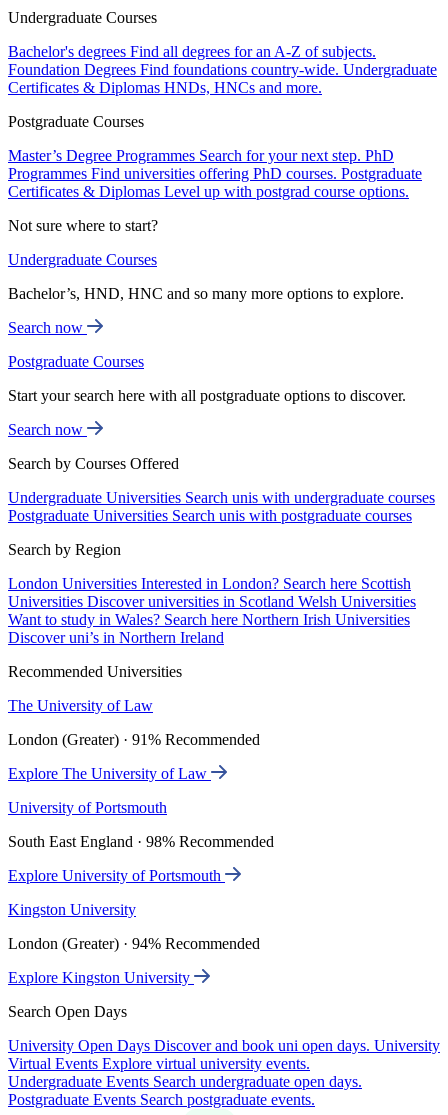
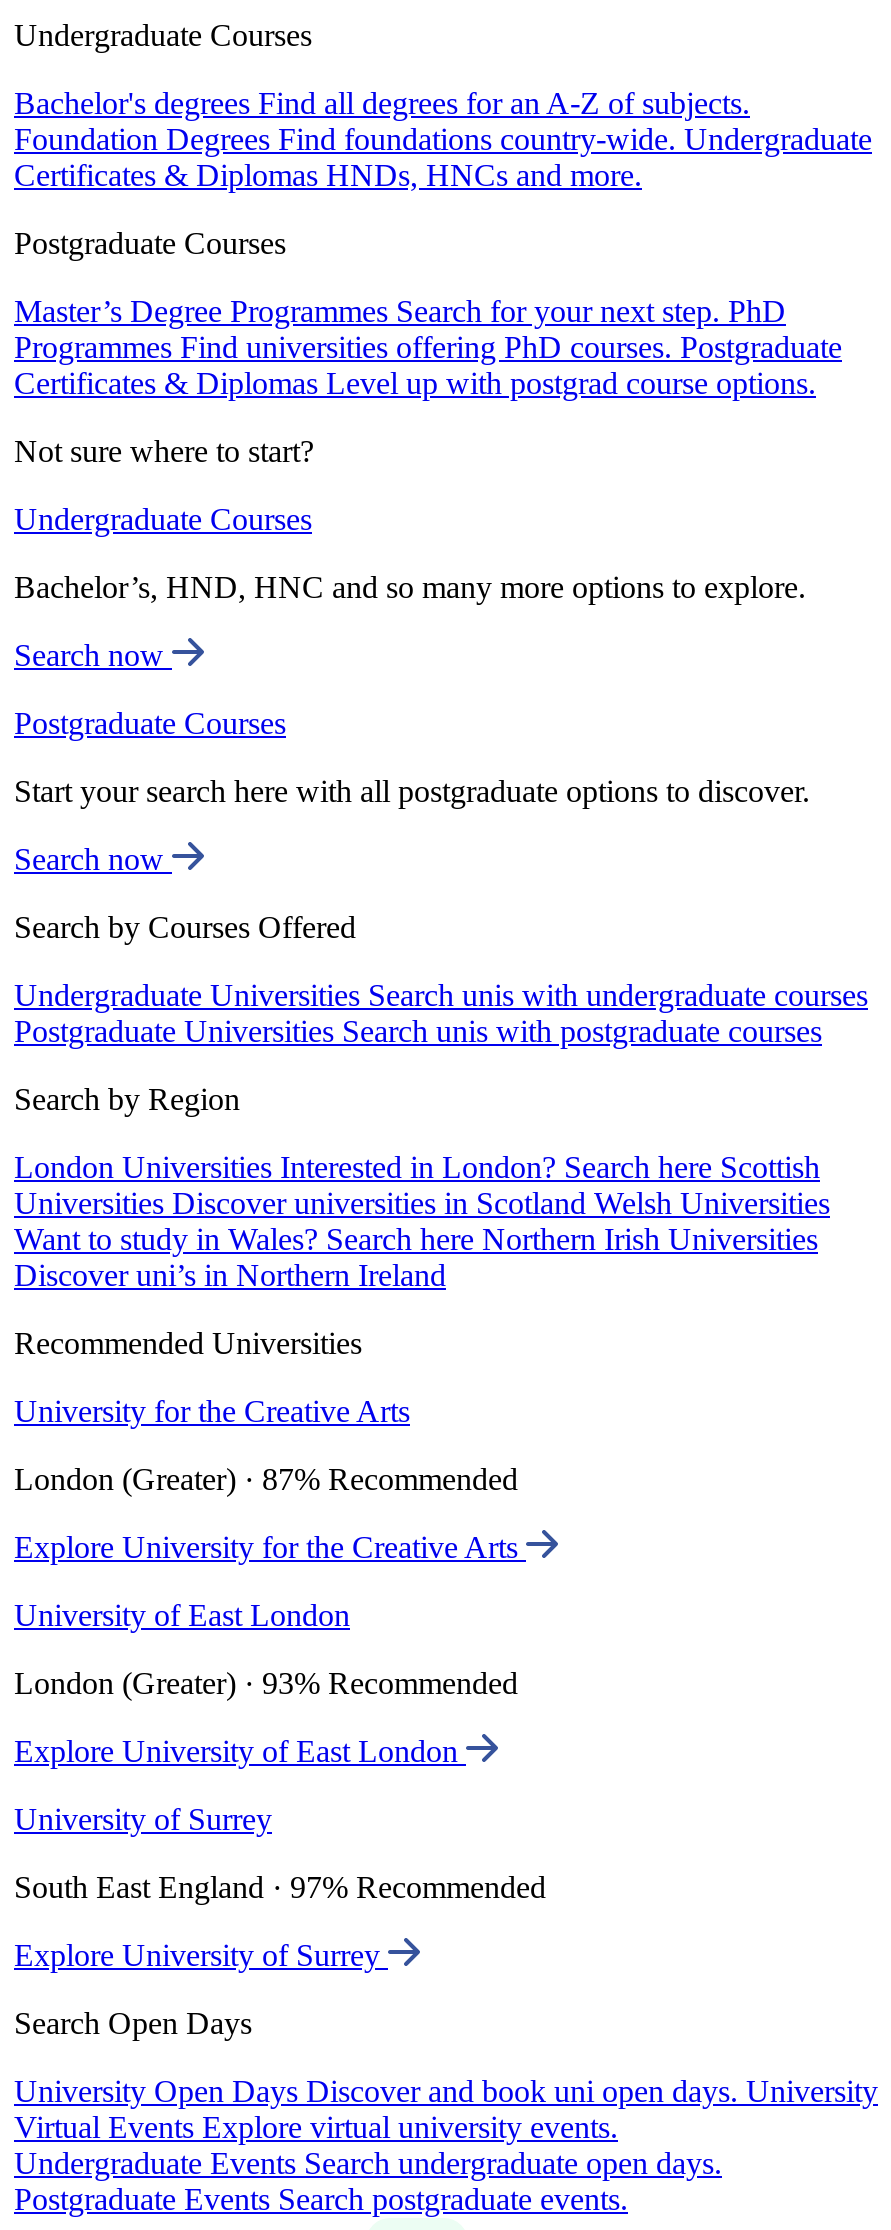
- The University of Law
+ University for the Creative Arts

- London (Greater) · 91% Recommended
+ London (Greater) · 87% Recommended

- Explore The University of Law
+ Explore University for the Creative Arts

- University of Portsmouth
+ University of East London

- South East England · 98% Recommended
+ London (Greater) · 93% Recommended

- Explore University of Portsmouth
+ Explore University of East London

- Kingston University
+ University of Surrey

- London (Greater) · 94% Recommended
+ South East England · 97% Recommended

- Explore Kingston University
+ Explore University of Surrey
